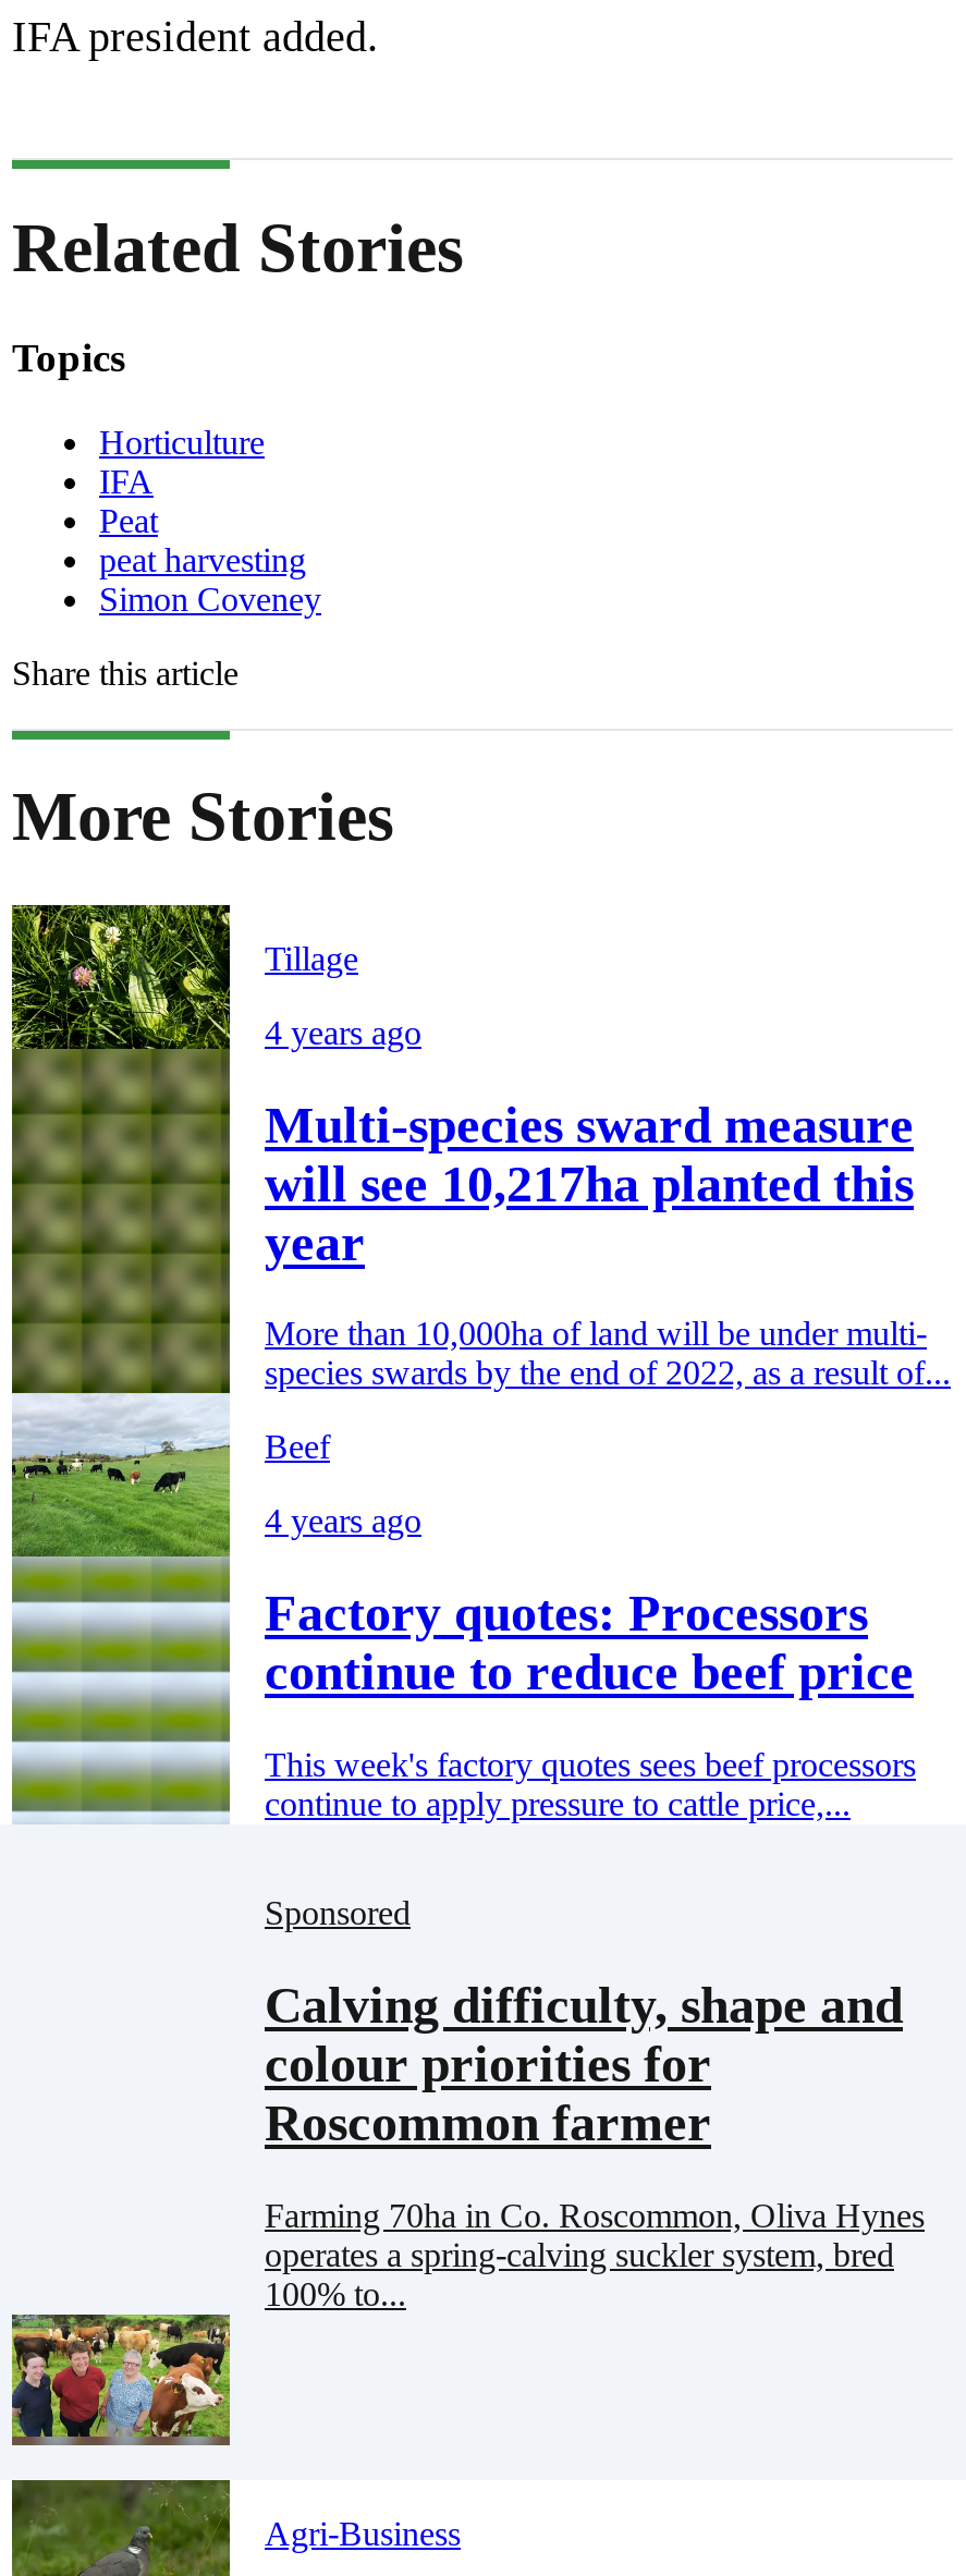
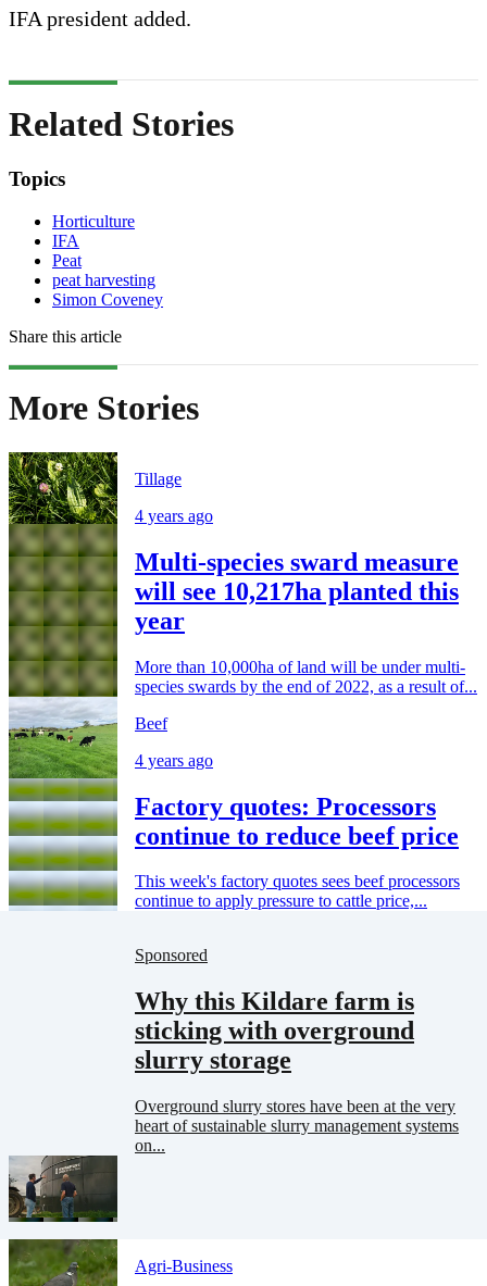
- Calving difficulty, shape and
- colour priorities for
- Roscommon farmer
+ Why this Kildare farm is
+ sticking with overground
+ slurry storage

- [image]
- Farming 70ha in Co. Roscommon, Oliva Hynes
- operates a spring-calving suckler system, bred
- 100% to...
+ [image]
+ Overground slurry stores have been at the very
+ heart of sustainable slurry management systems
+ on...
